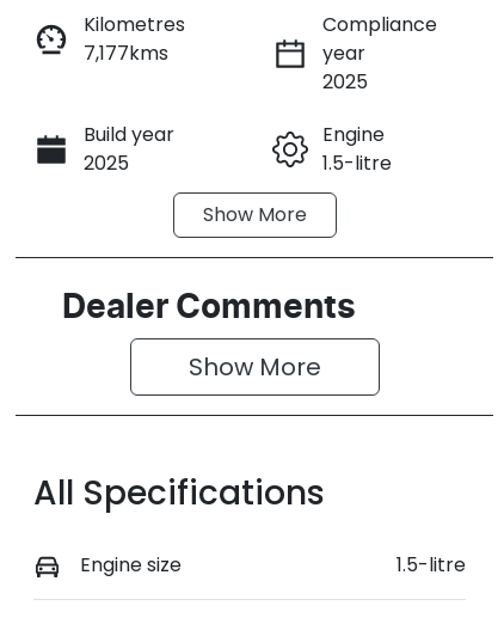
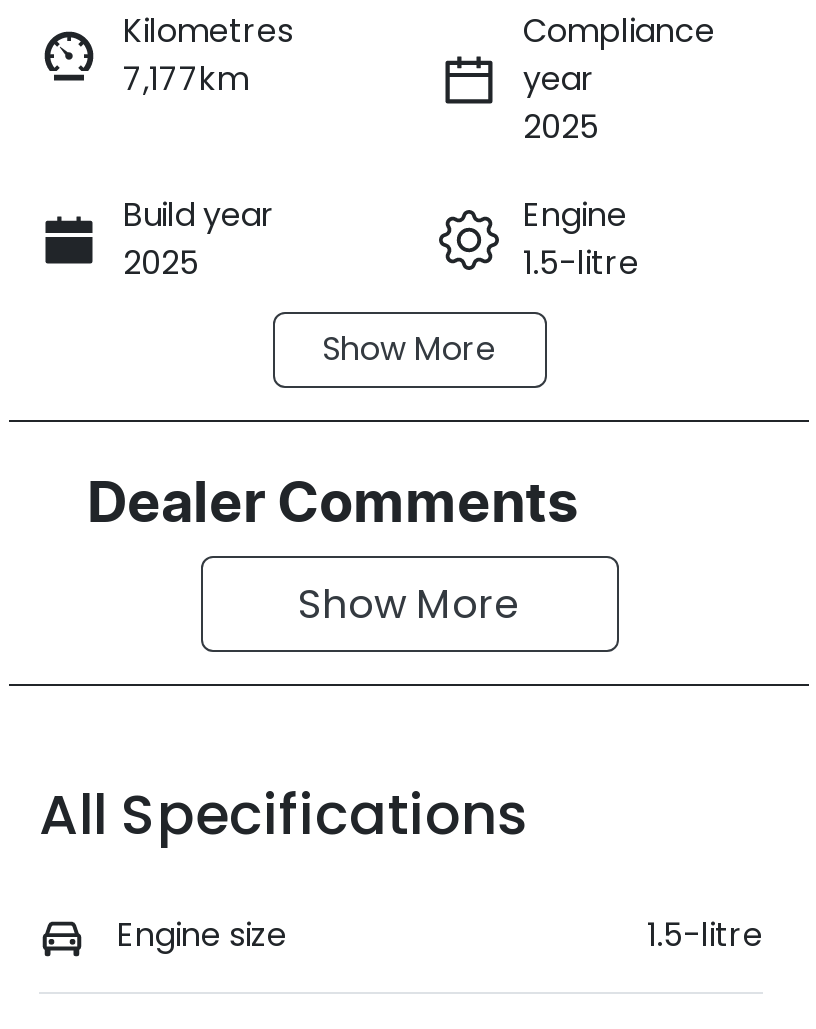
- 7,177kms
+ 7,177km
